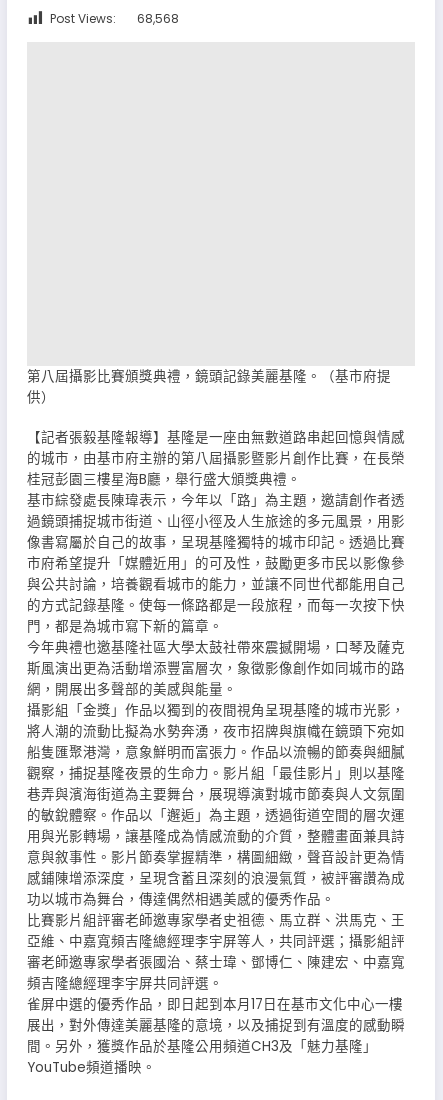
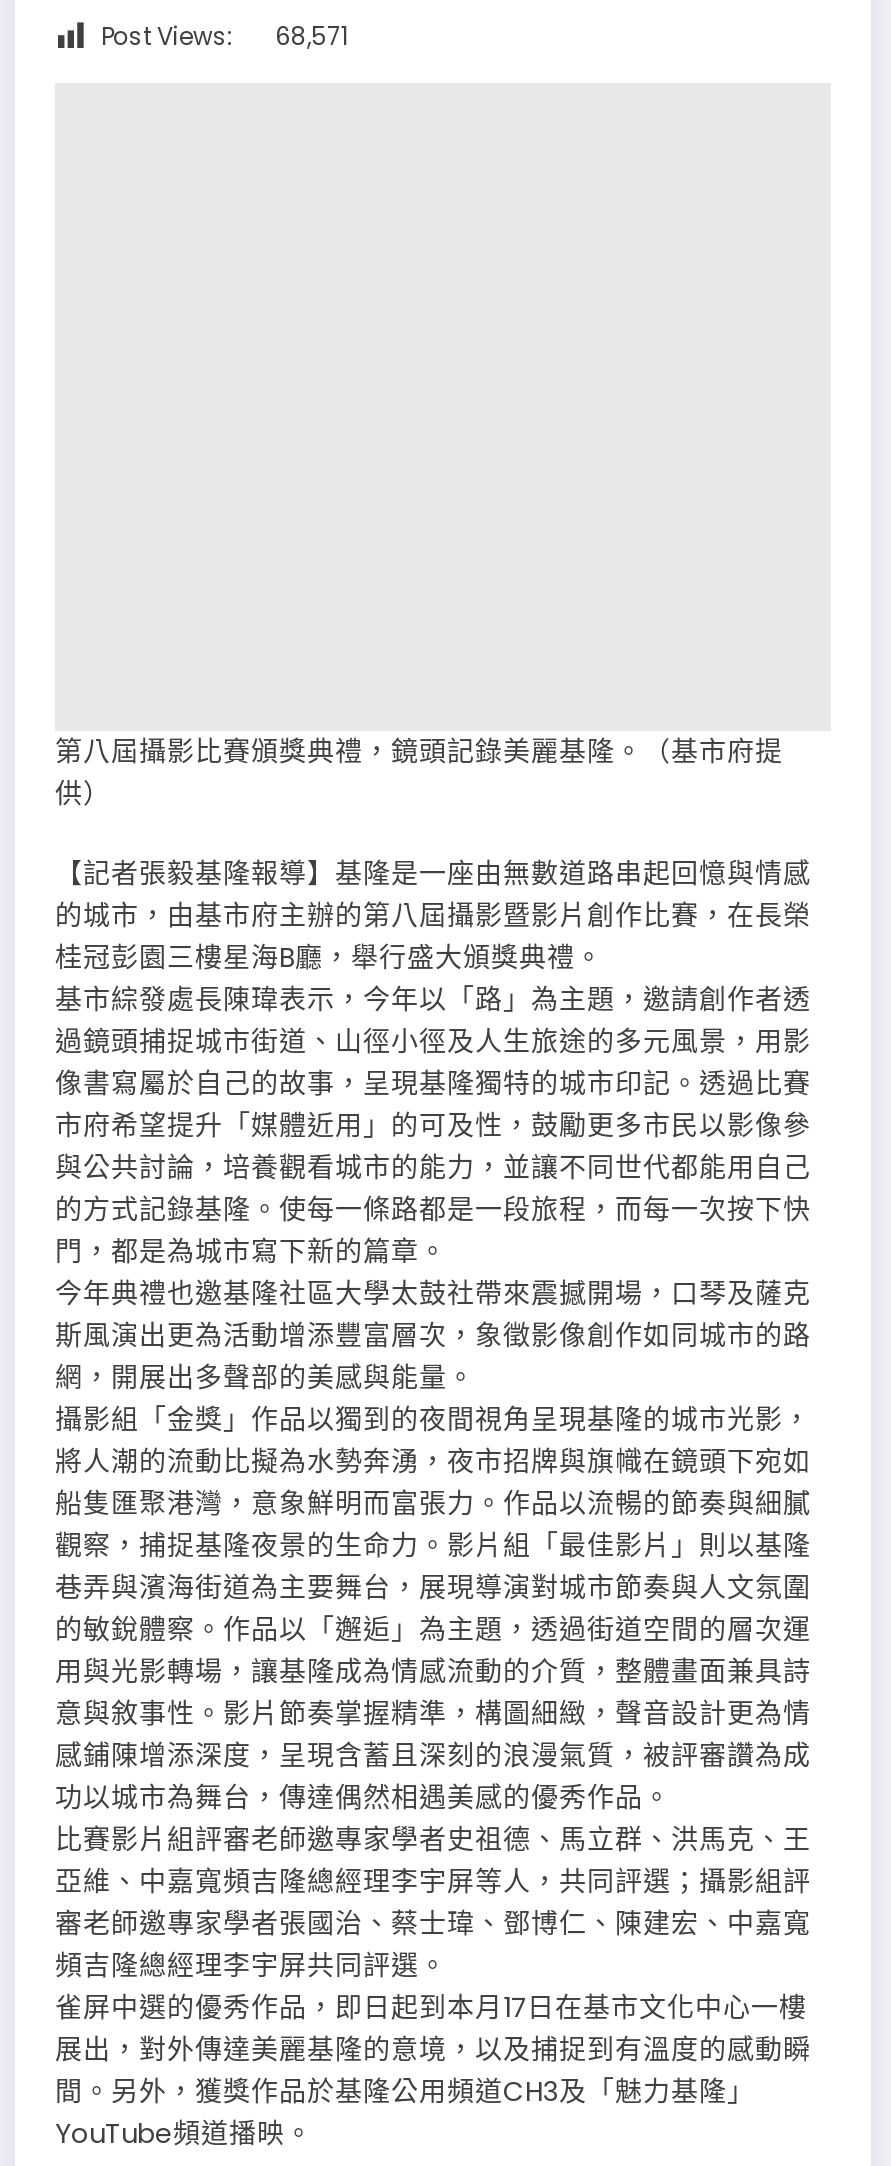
- Post Views: 68,568
+ Post Views: 68,571
